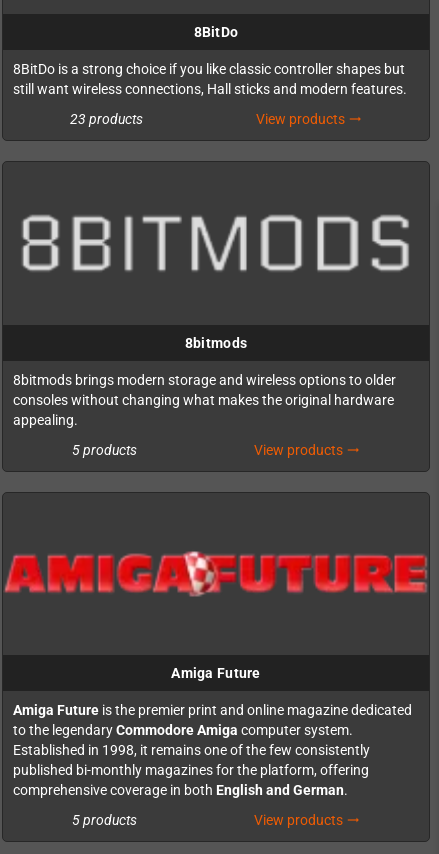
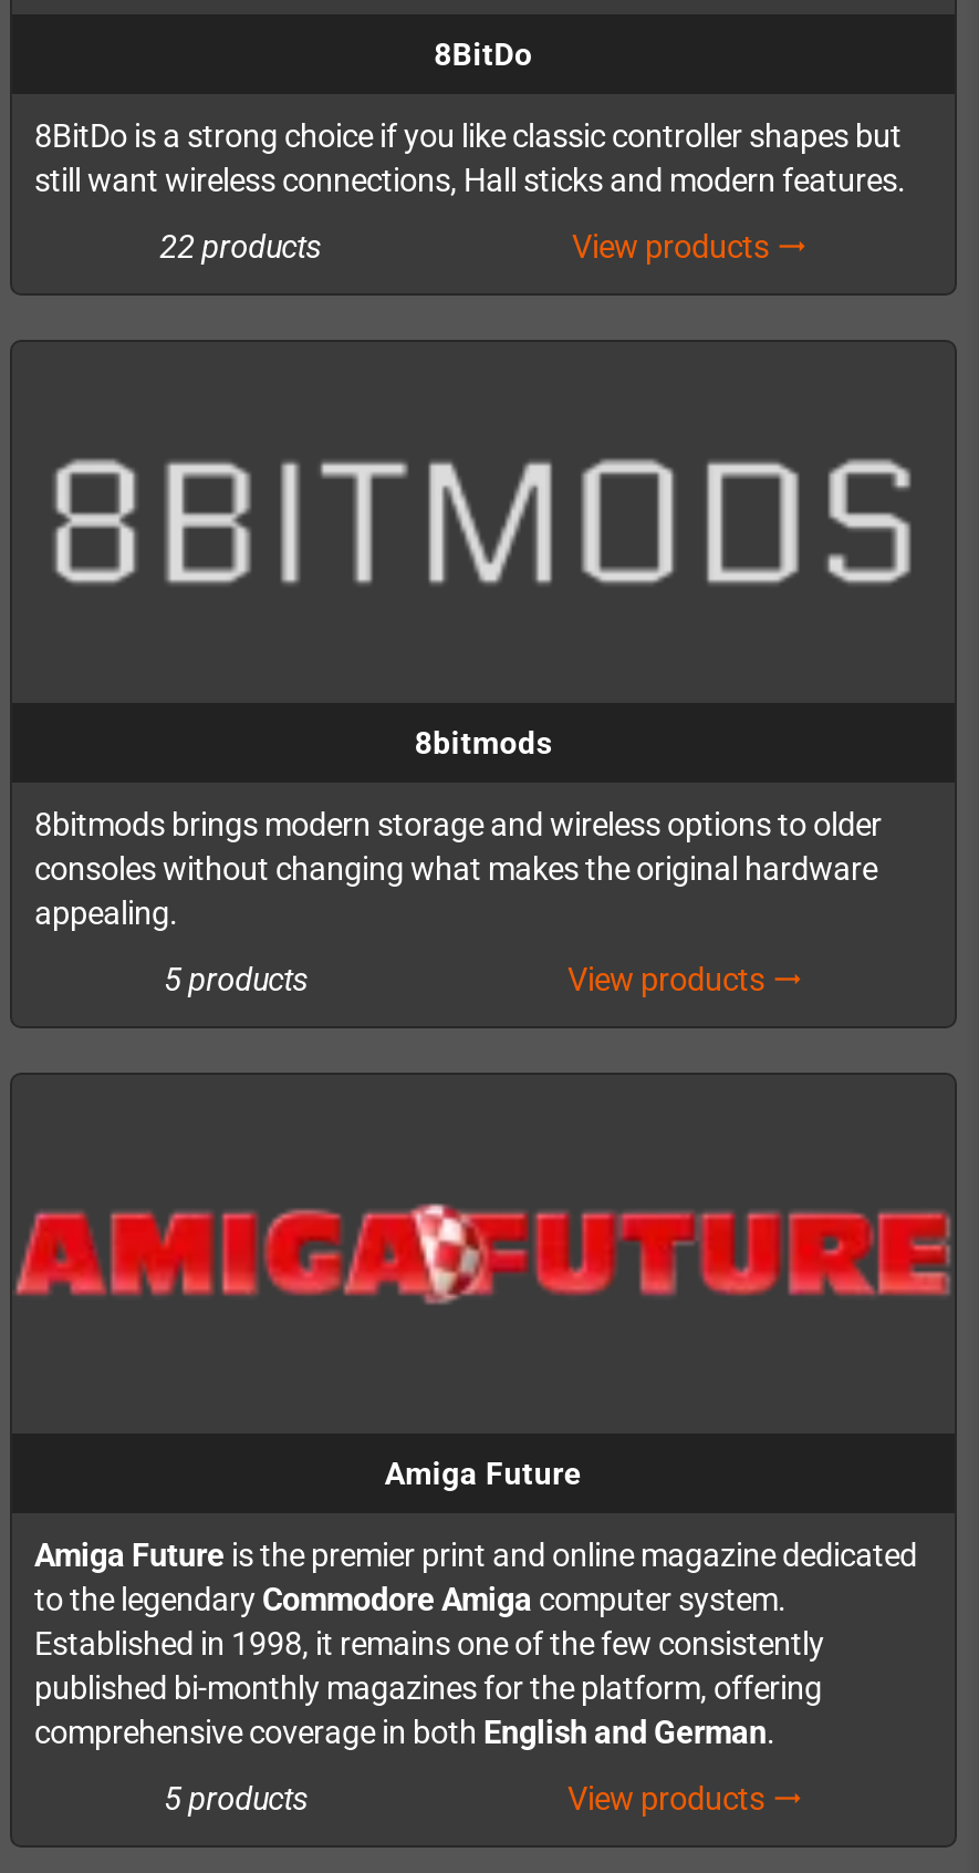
- 23 products
+ 22 products
